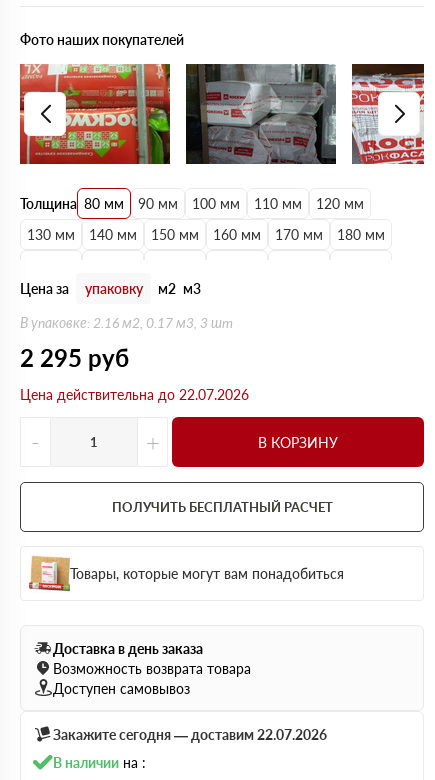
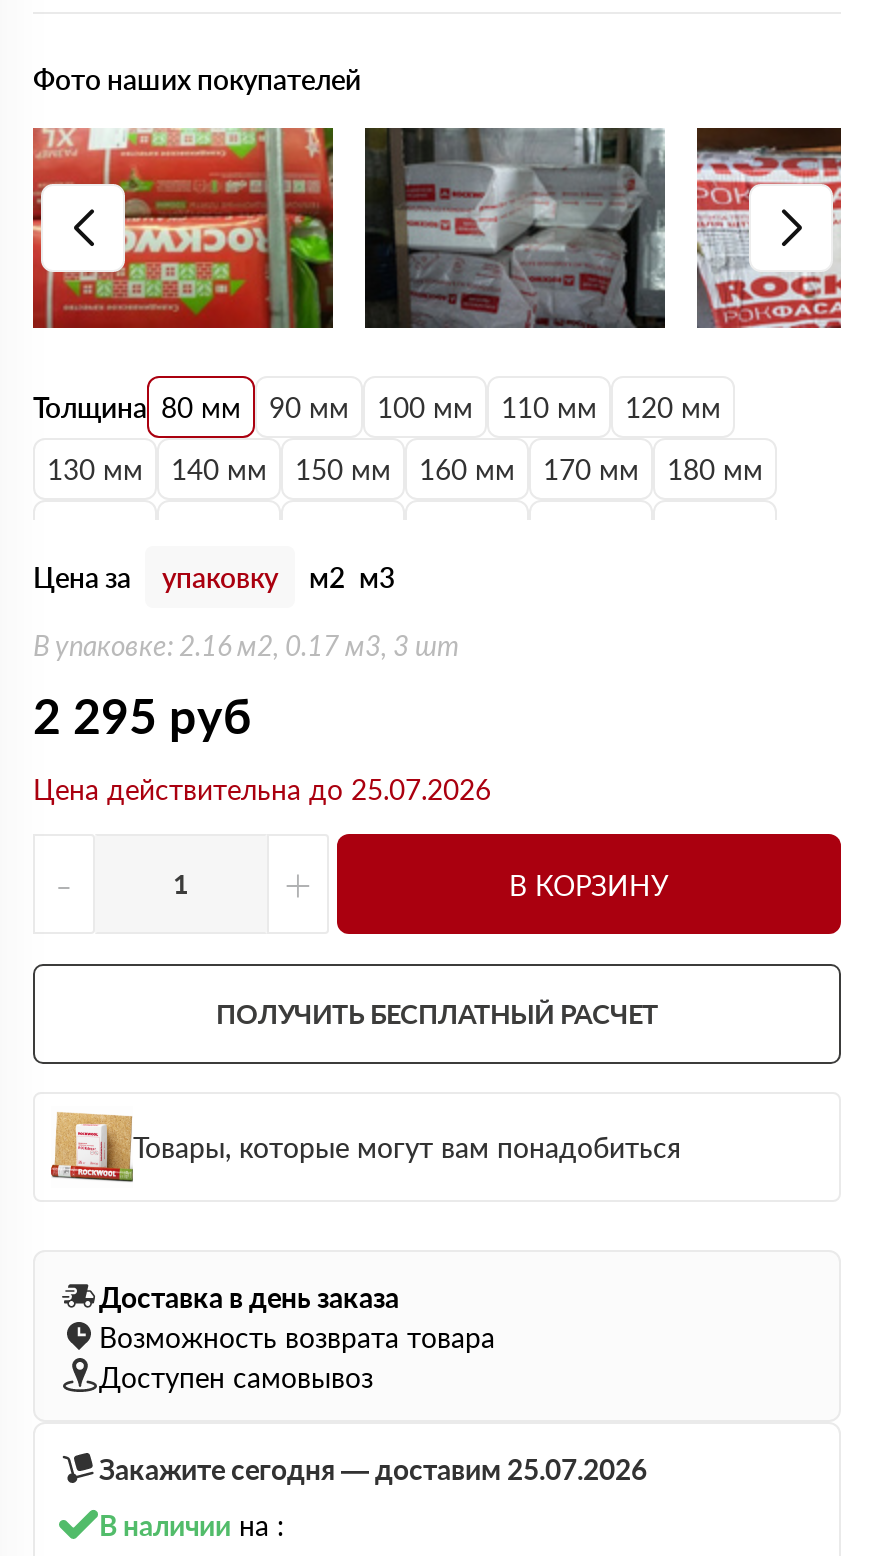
- Цена действительна до 22.07.2026
+ Цена действительна до 25.07.2026

- Закажите сегодня — доставим 22.07.2026
+ Закажите сегодня — доставим 25.07.2026
